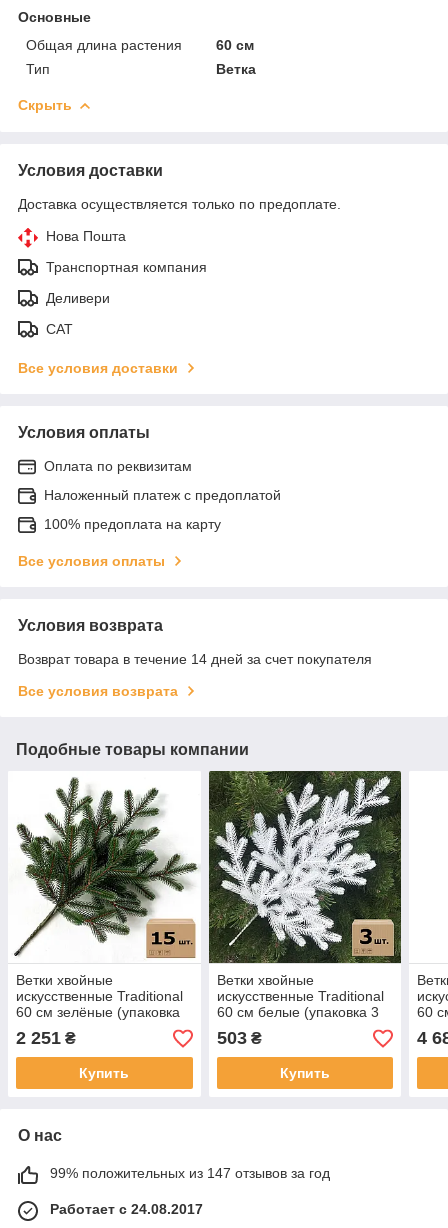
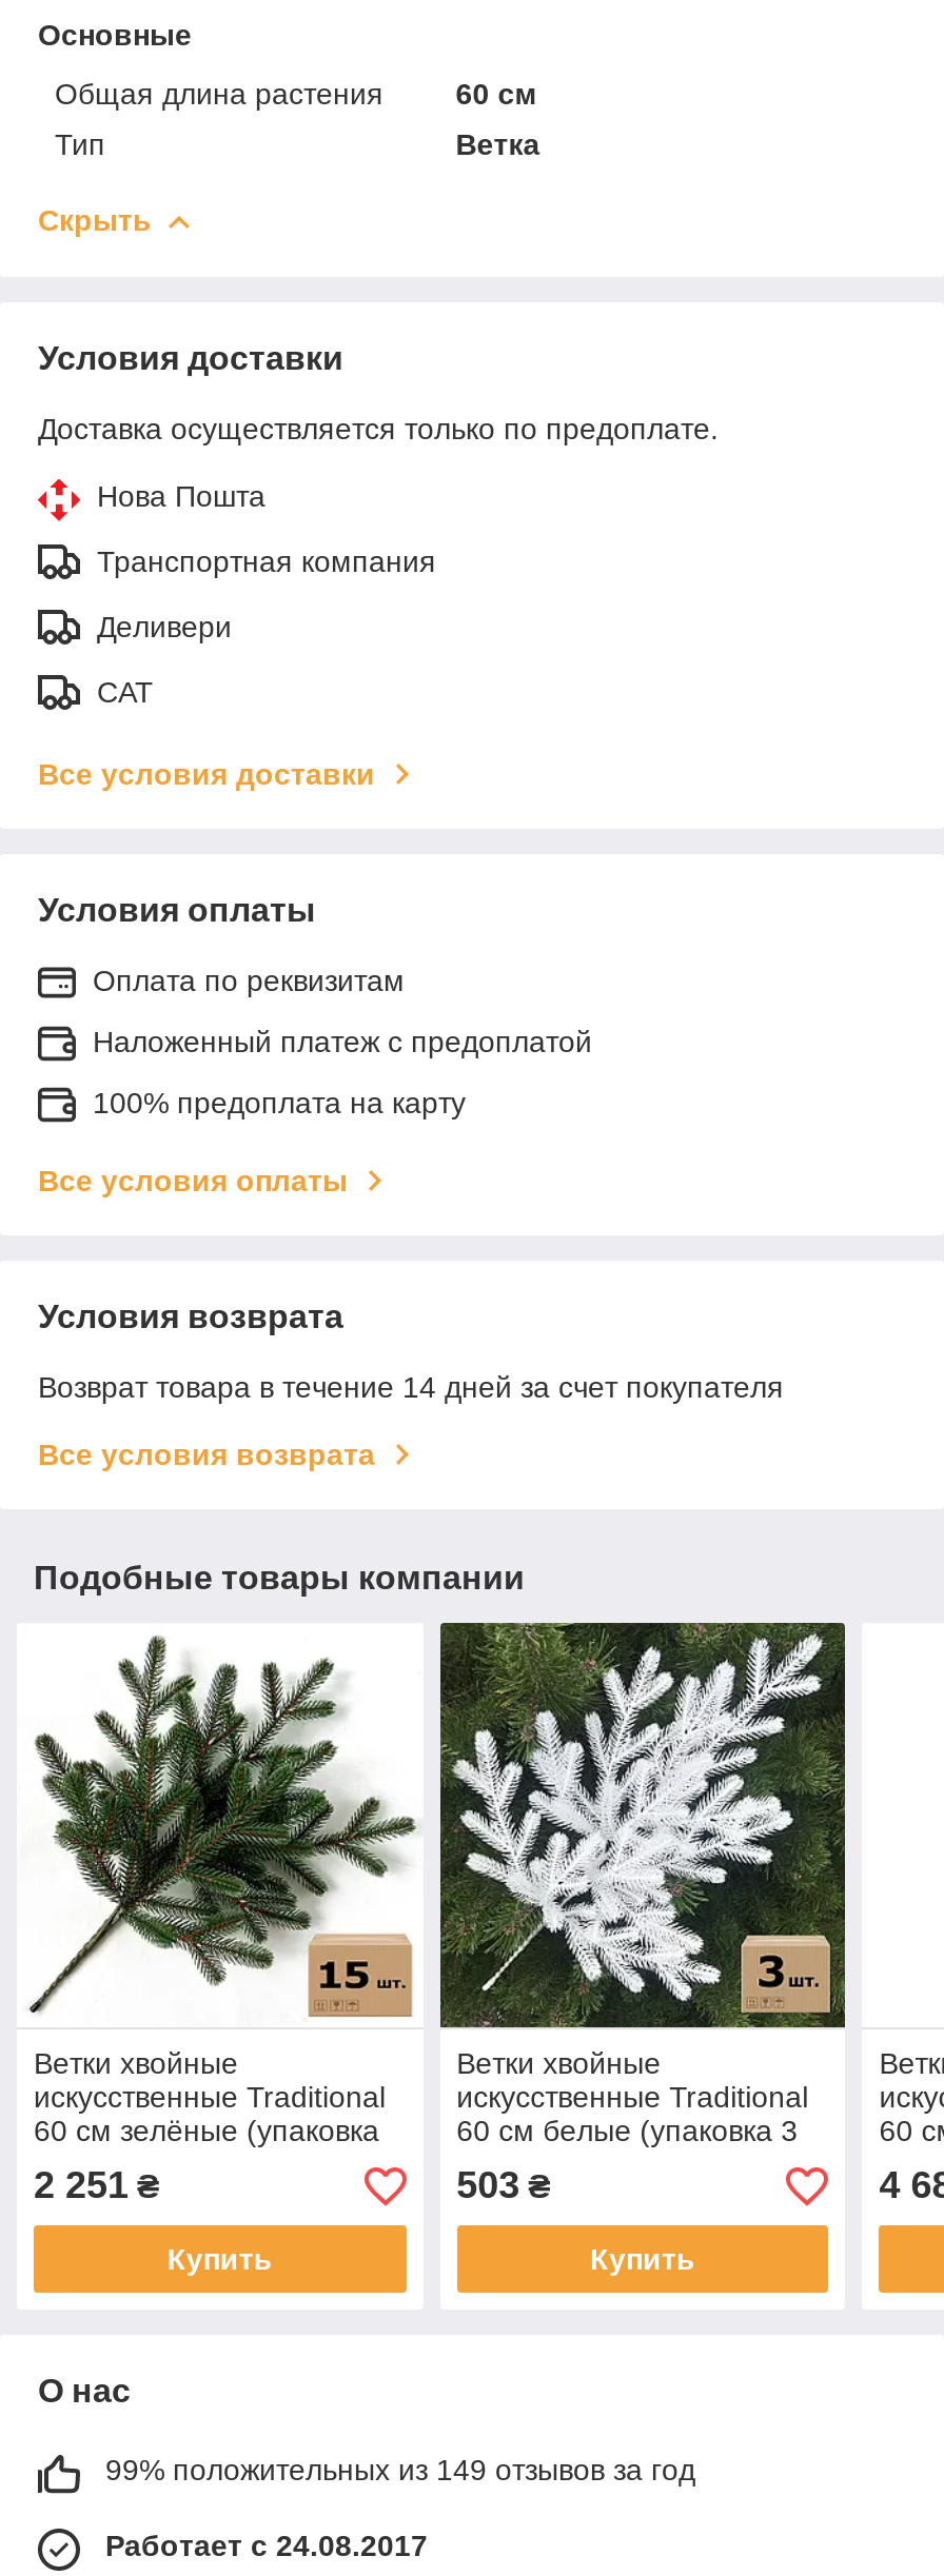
- 99% положительных из 147 отзывов за год
+ 99% положительных из 149 отзывов за год
